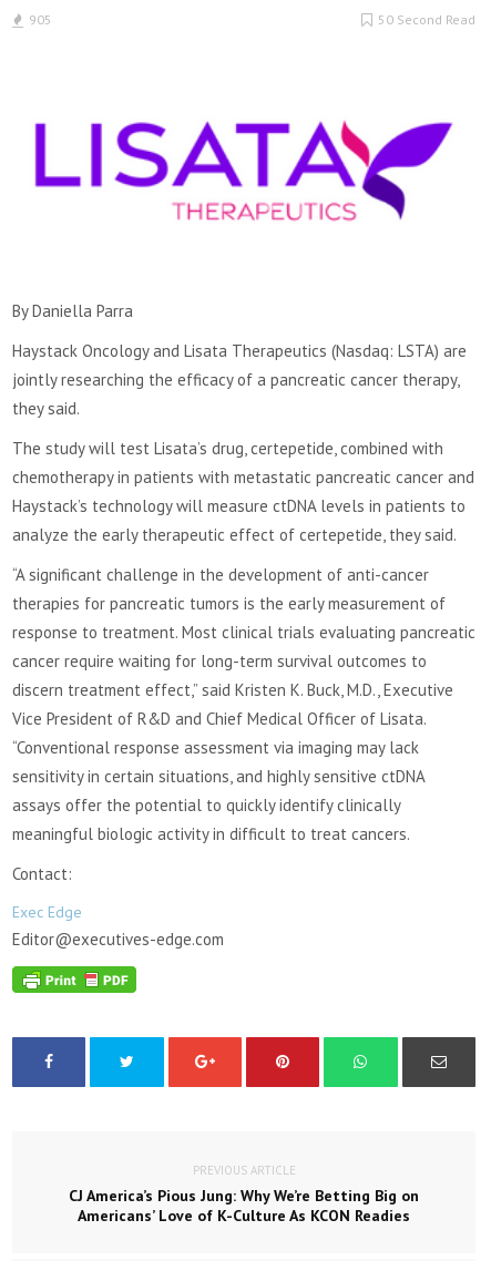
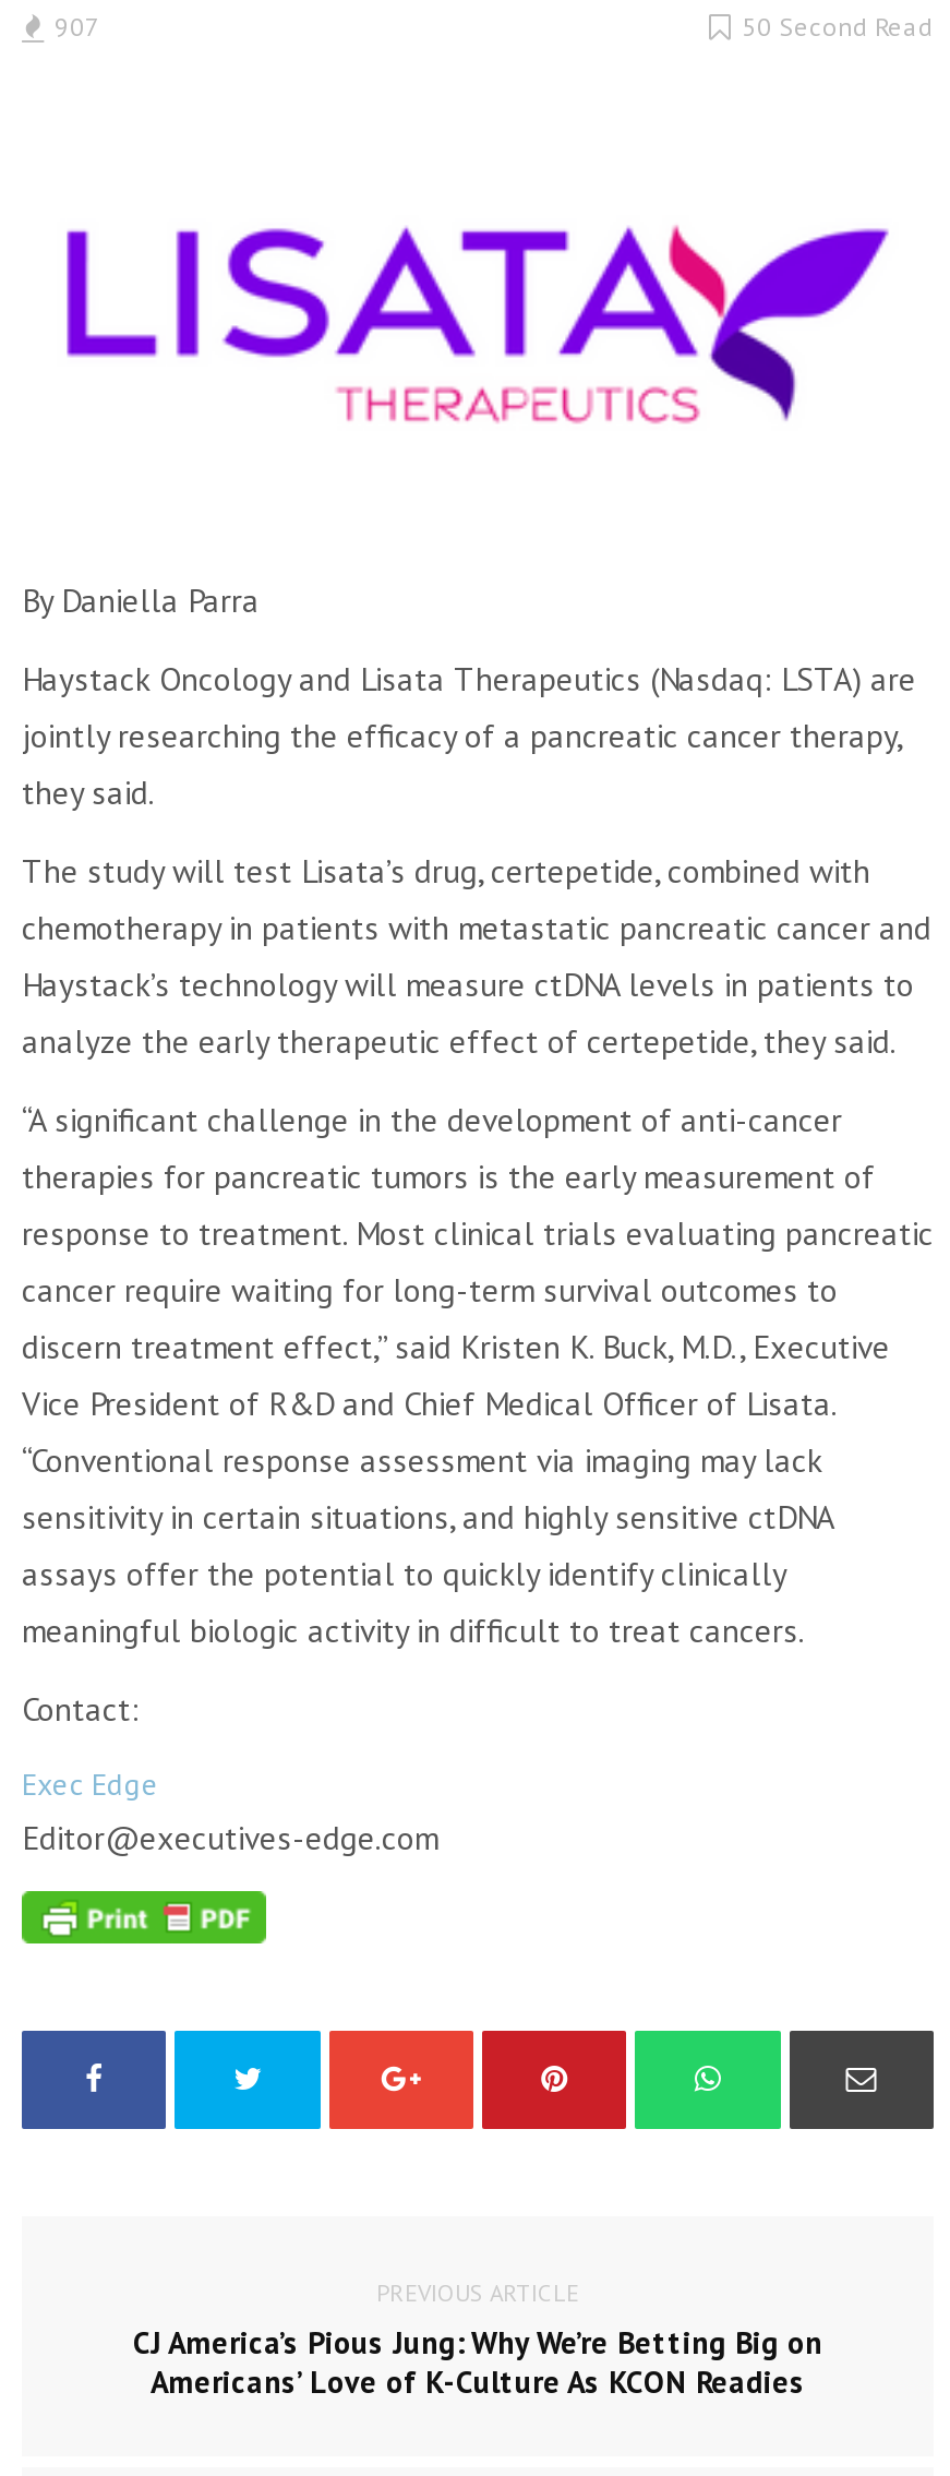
- 905
+ 907
